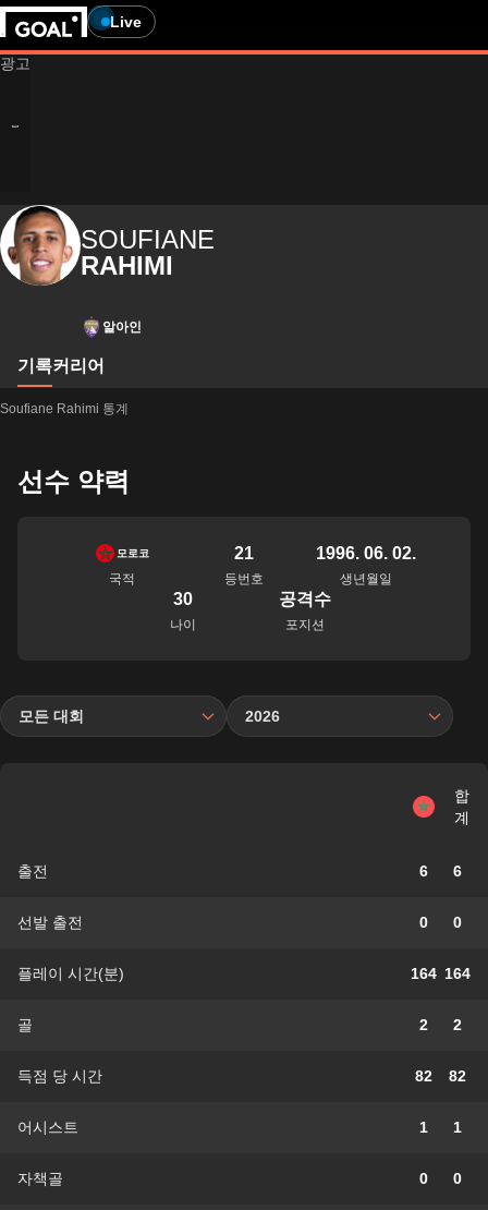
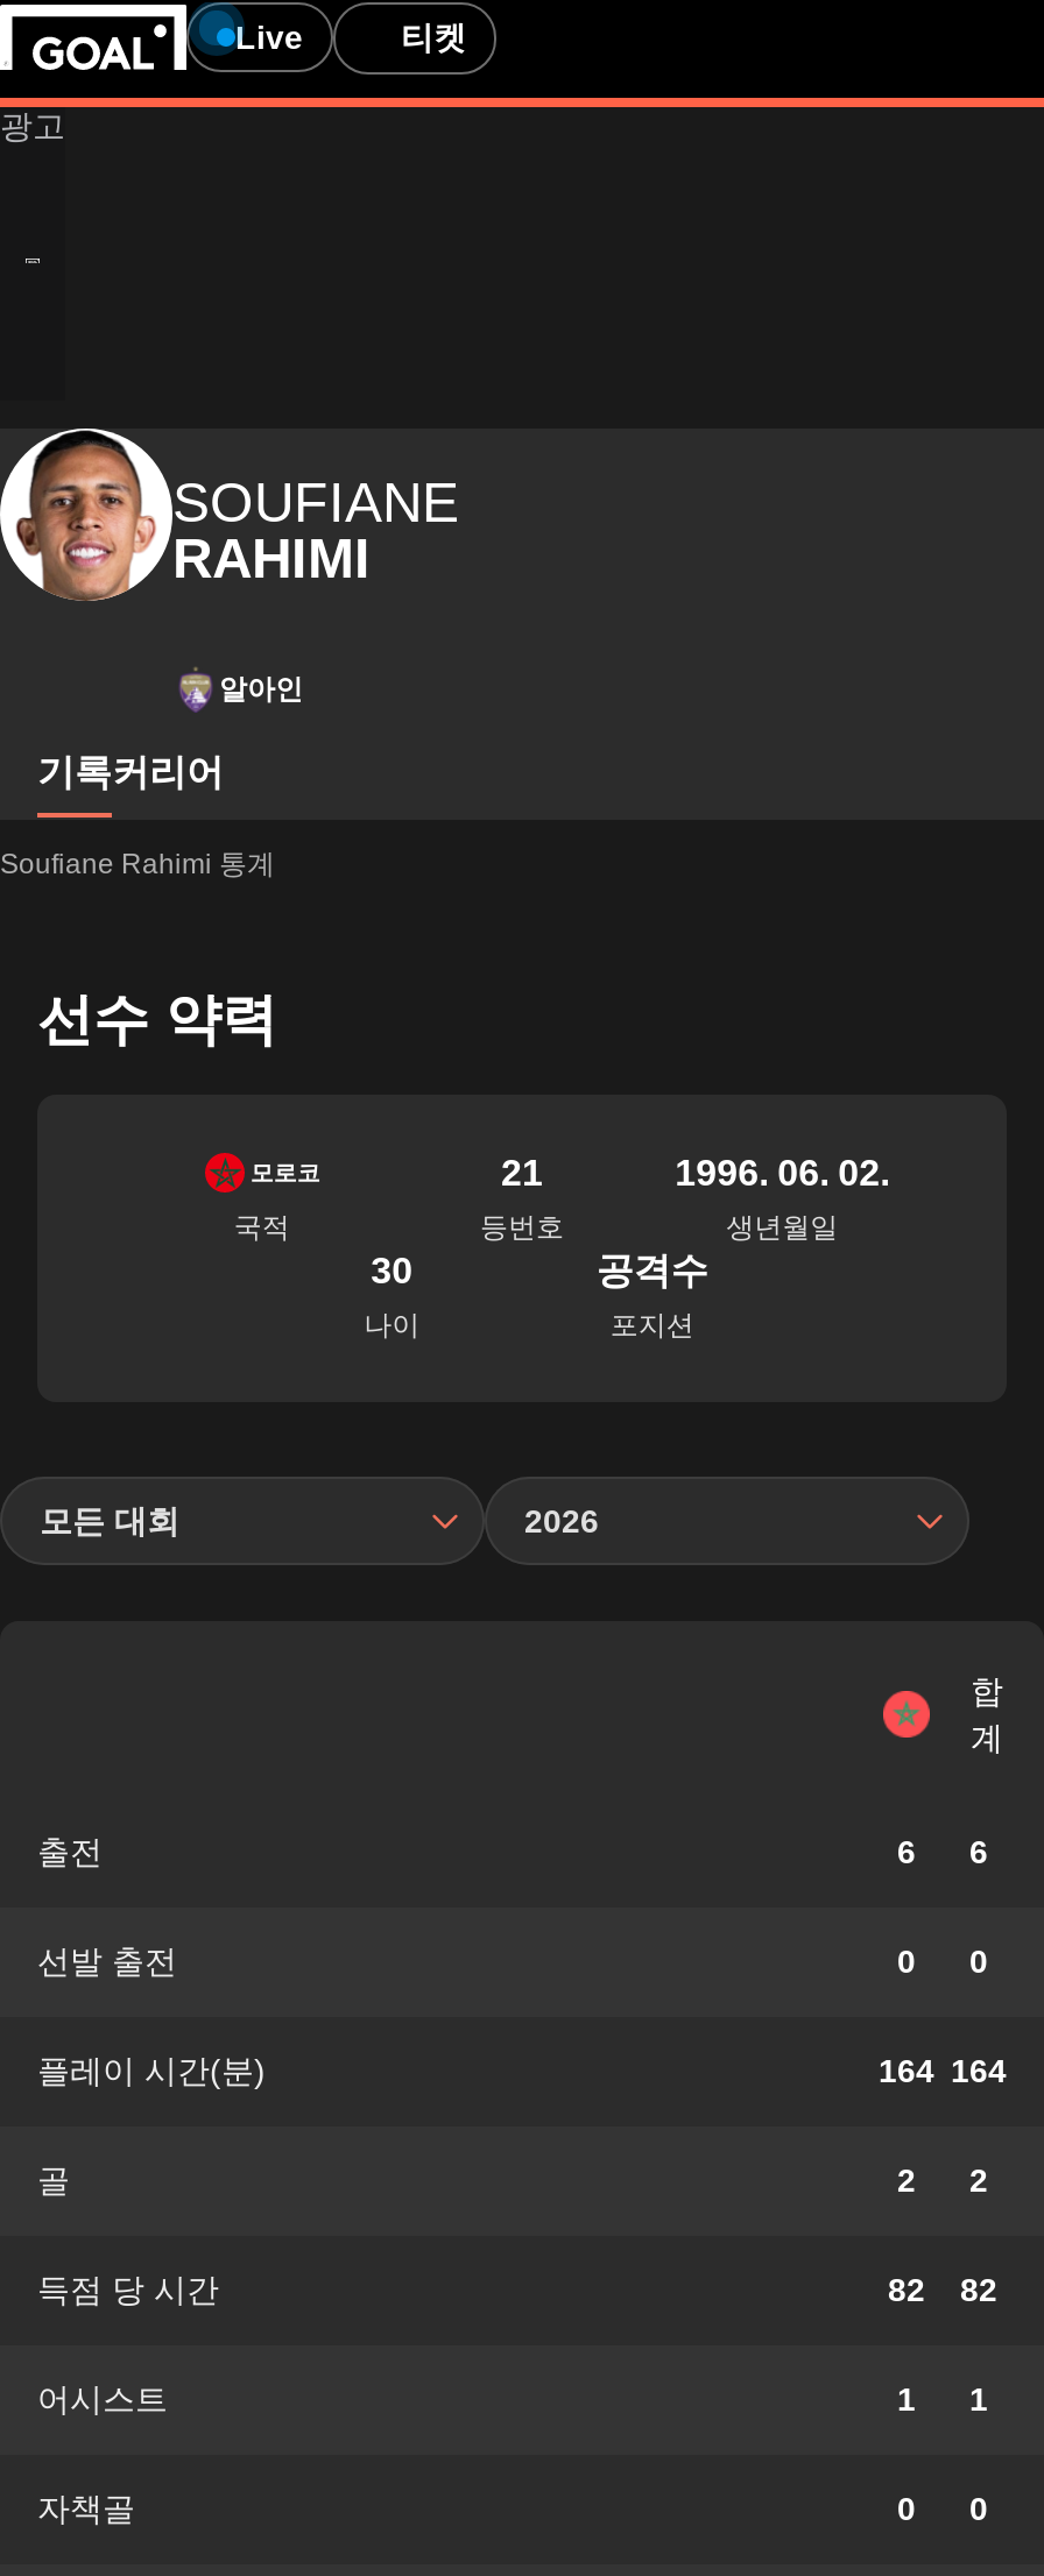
+ 티켓
